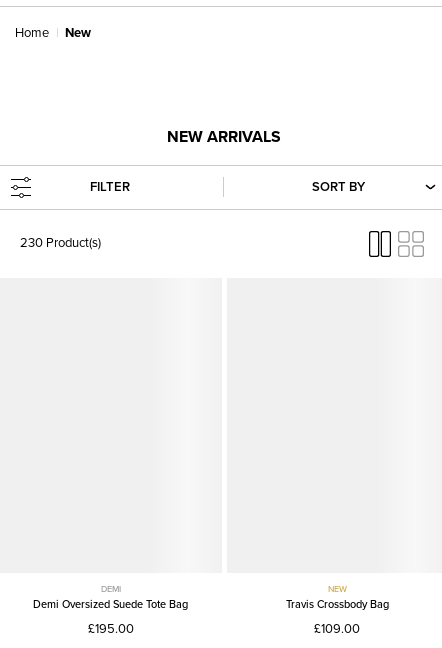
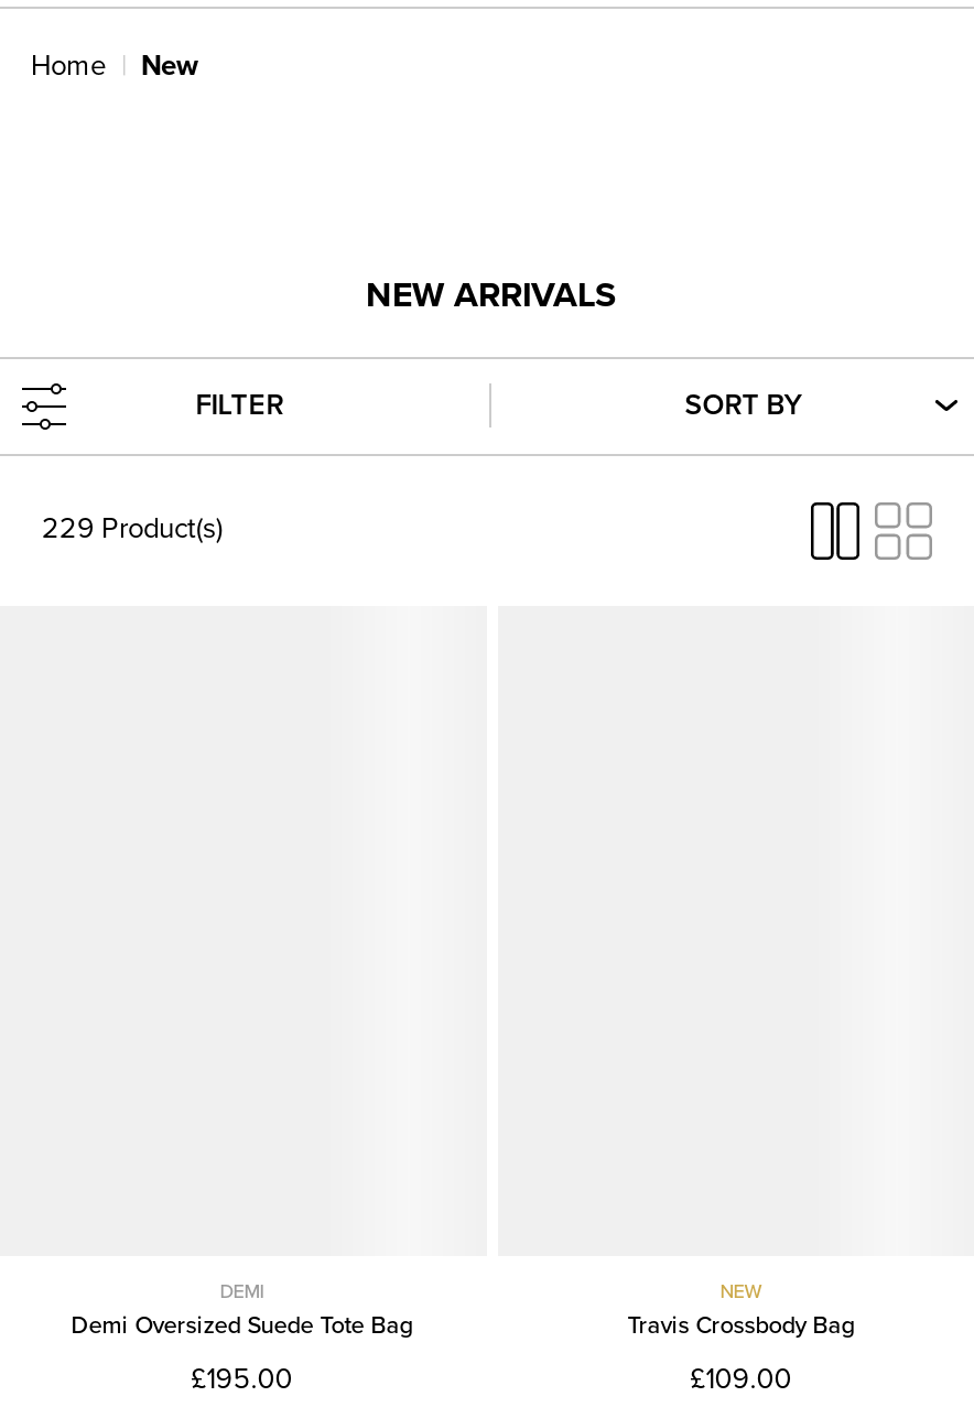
- 230 Product(s)
+ 229 Product(s)
